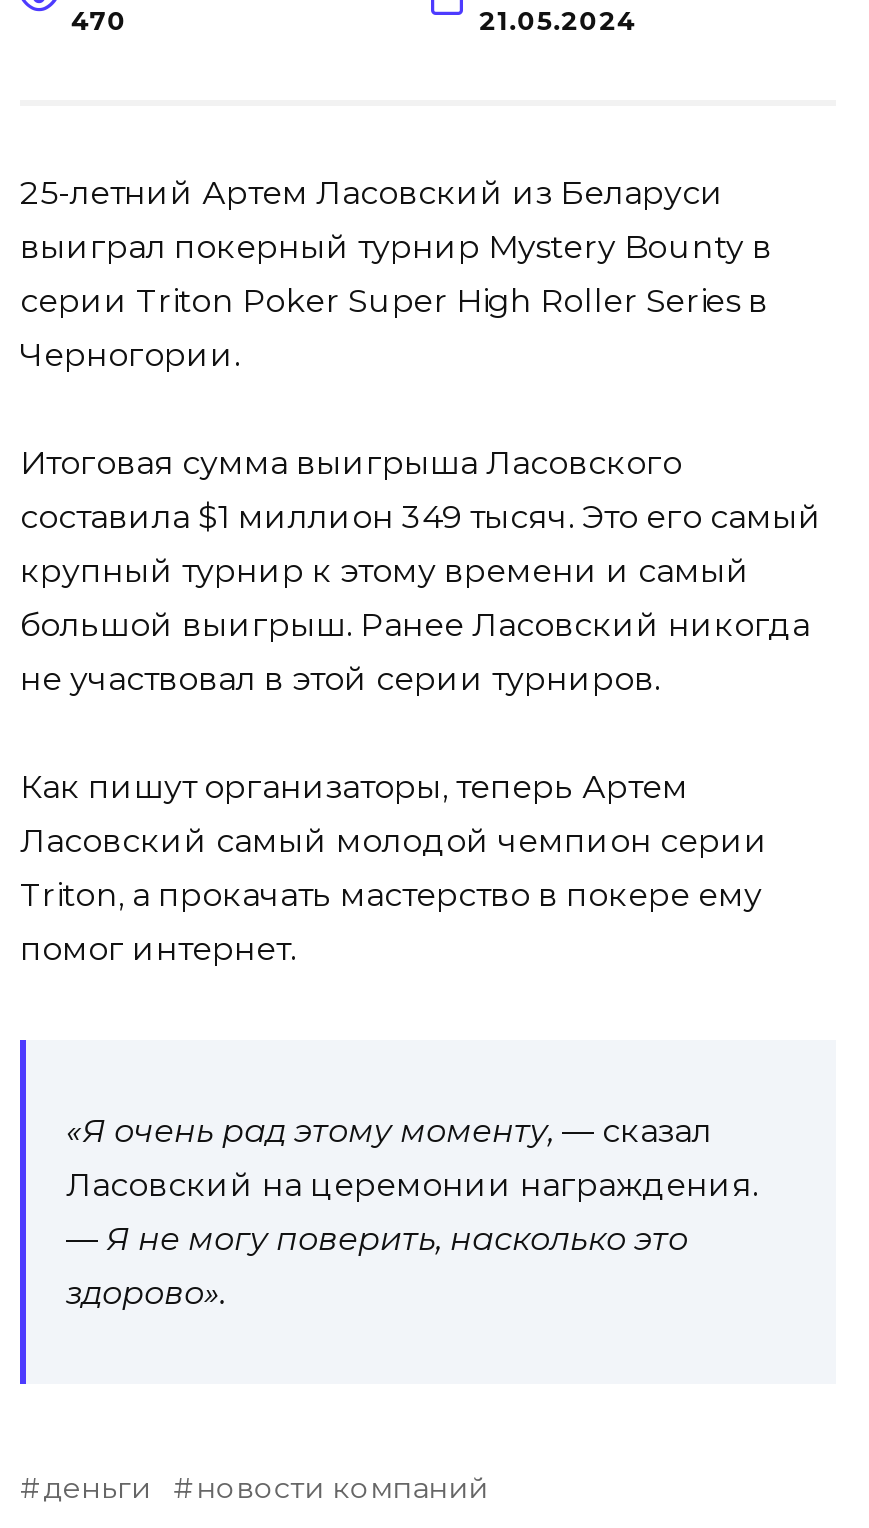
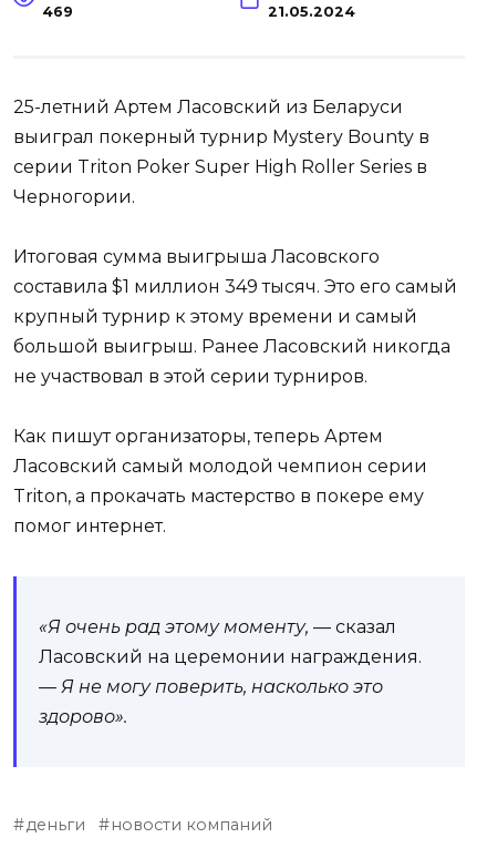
- 470
+ 469
